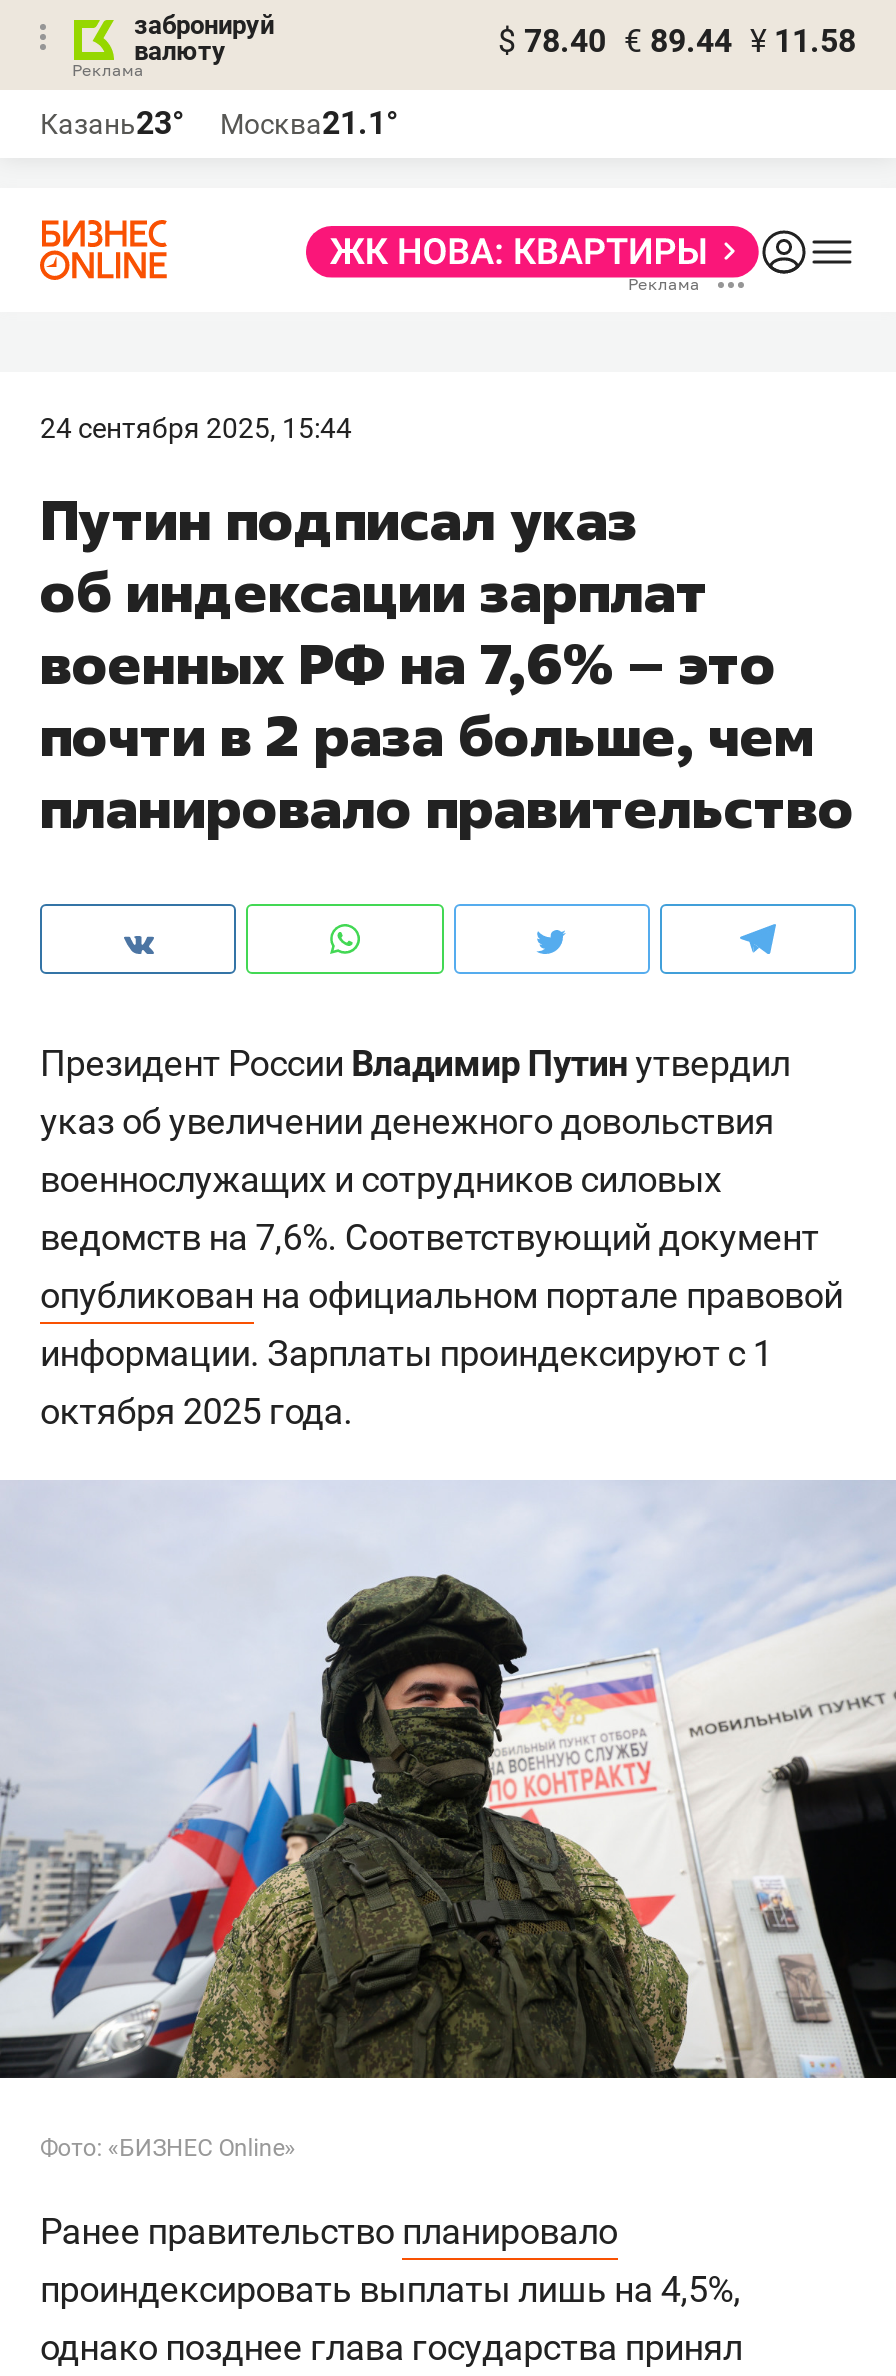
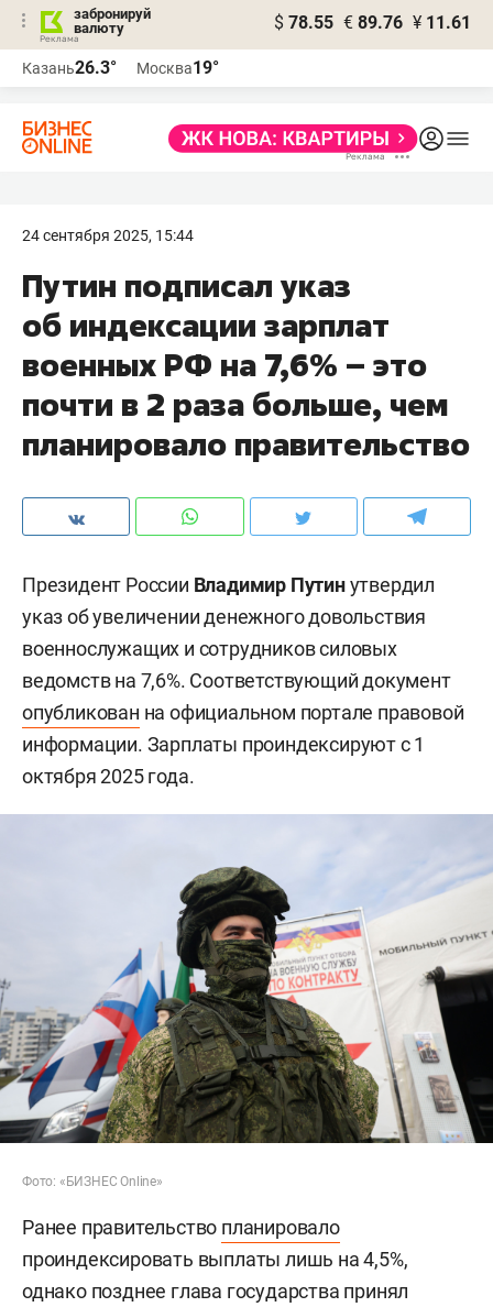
- $ 78.40 € 89.44 ¥ 11.58
+ $ 78.55 € 89.76 ¥ 11.61

- Казань23°
+ Казань26.3°

- Москва21.1°
+ Москва19°
